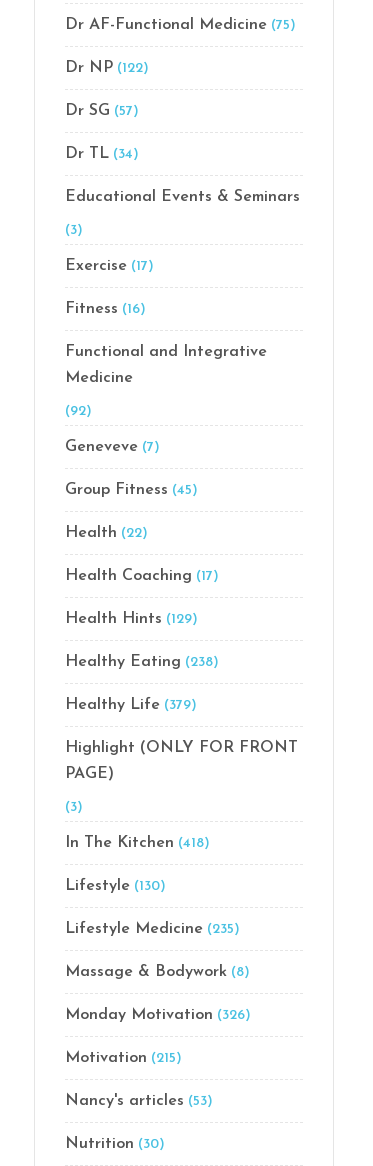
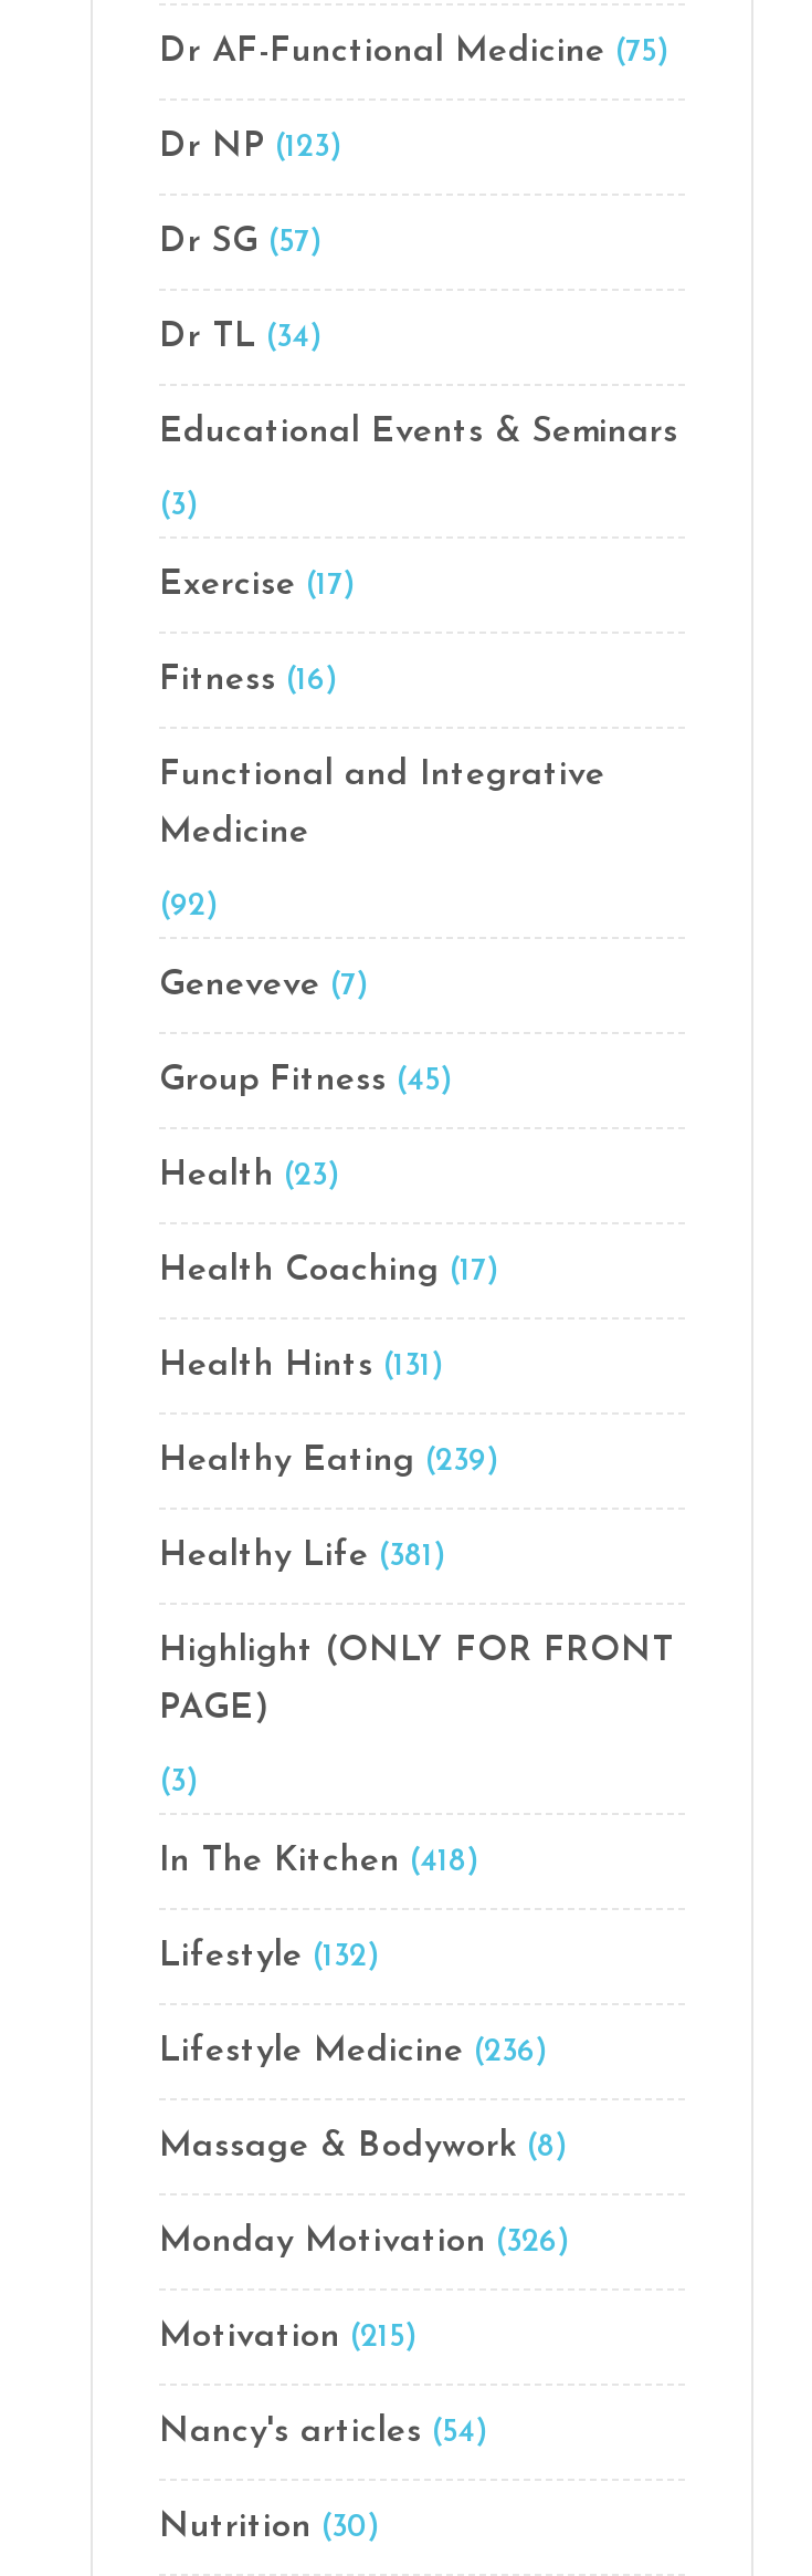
- Dr NP (122)
+ Dr NP (123)

- Health (22)
+ Health (23)

- Health Hints (129)
+ Health Hints (131)

- Healthy Eating (238)
+ Healthy Eating (239)

- Healthy Life (379)
+ Healthy Life (381)

- Lifestyle (130)
+ Lifestyle (132)

- Lifestyle Medicine (235)
+ Lifestyle Medicine (236)

- Nancy's articles (53)
+ Nancy's articles (54)
